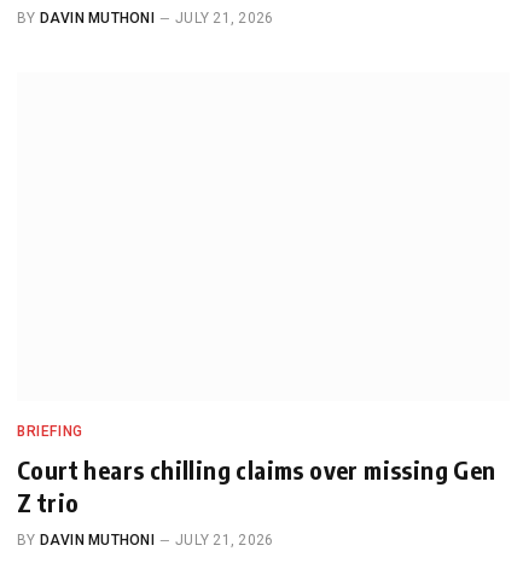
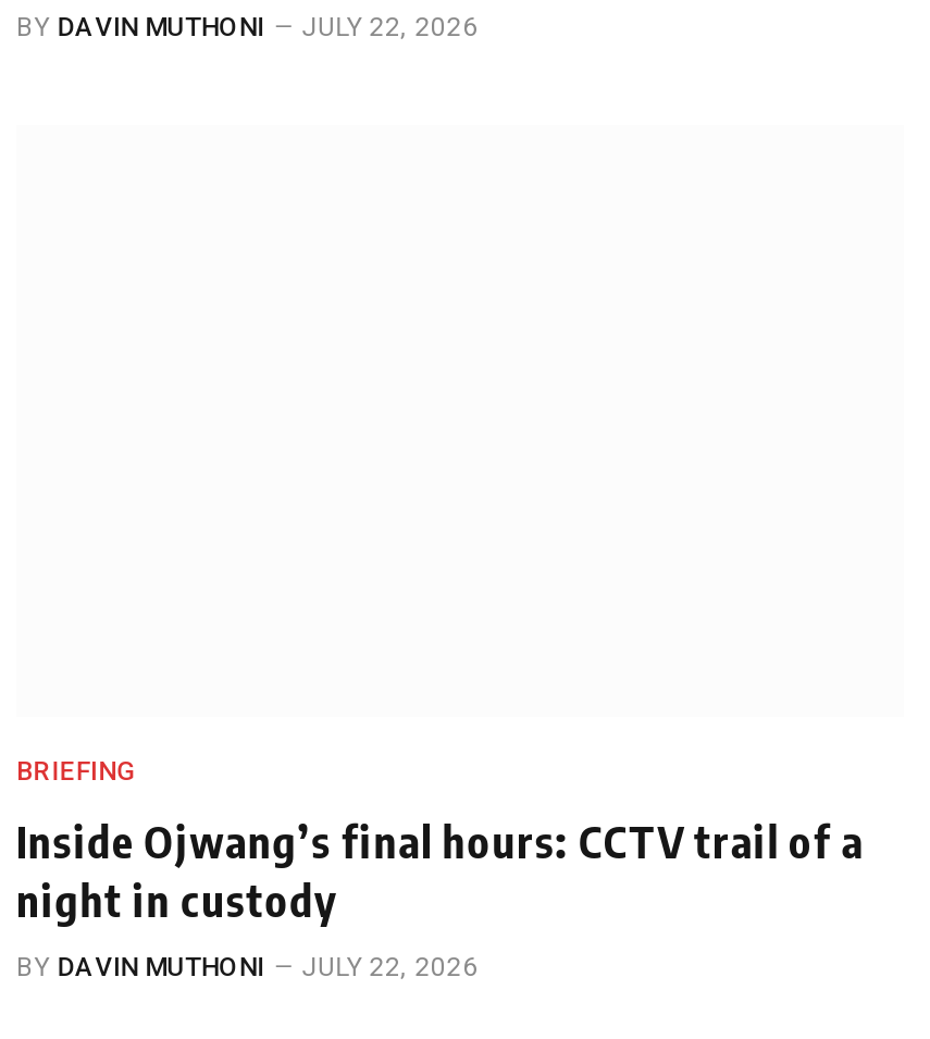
- BY DAVIN MUTHONI JULY 21, 2026
+ BY DAVIN MUTHONI JULY 22, 2026

- Court hears chilling claims over missing Gen
- Z trio
+ Inside Ojwang’s final hours: CCTV trail of a
+ night in custody

- BY DAVIN MUTHONI JULY 21, 2026
+ BY DAVIN MUTHONI JULY 22, 2026
